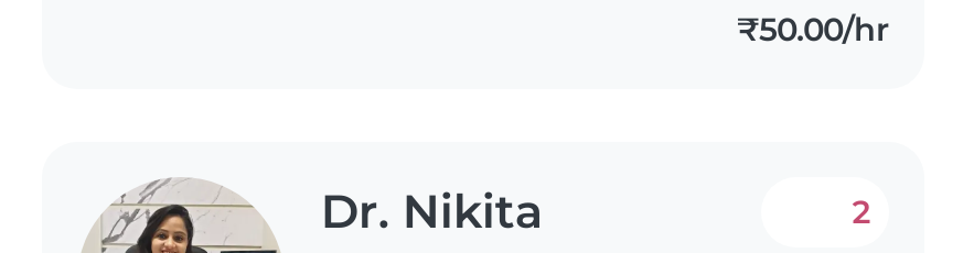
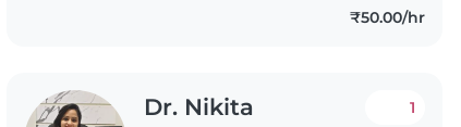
- 2
+ 1
